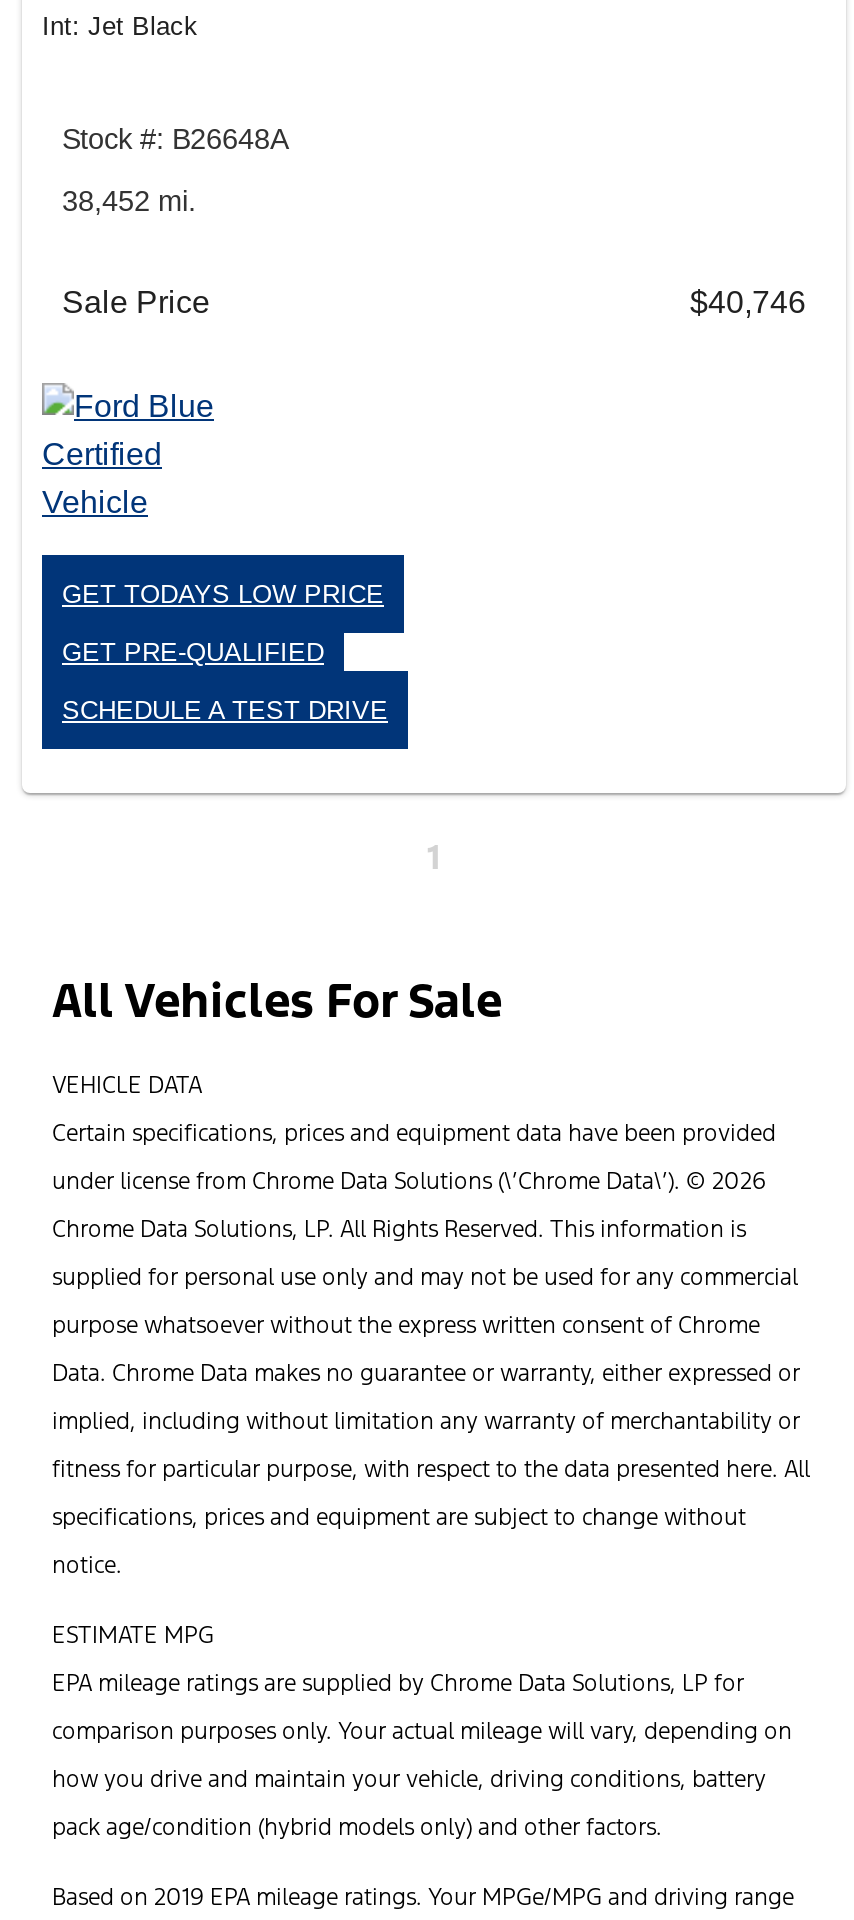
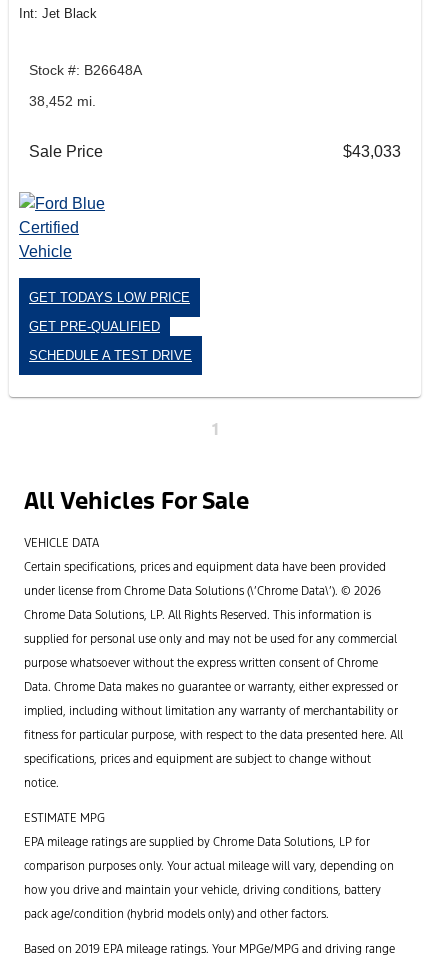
- $40,746
+ $43,033
